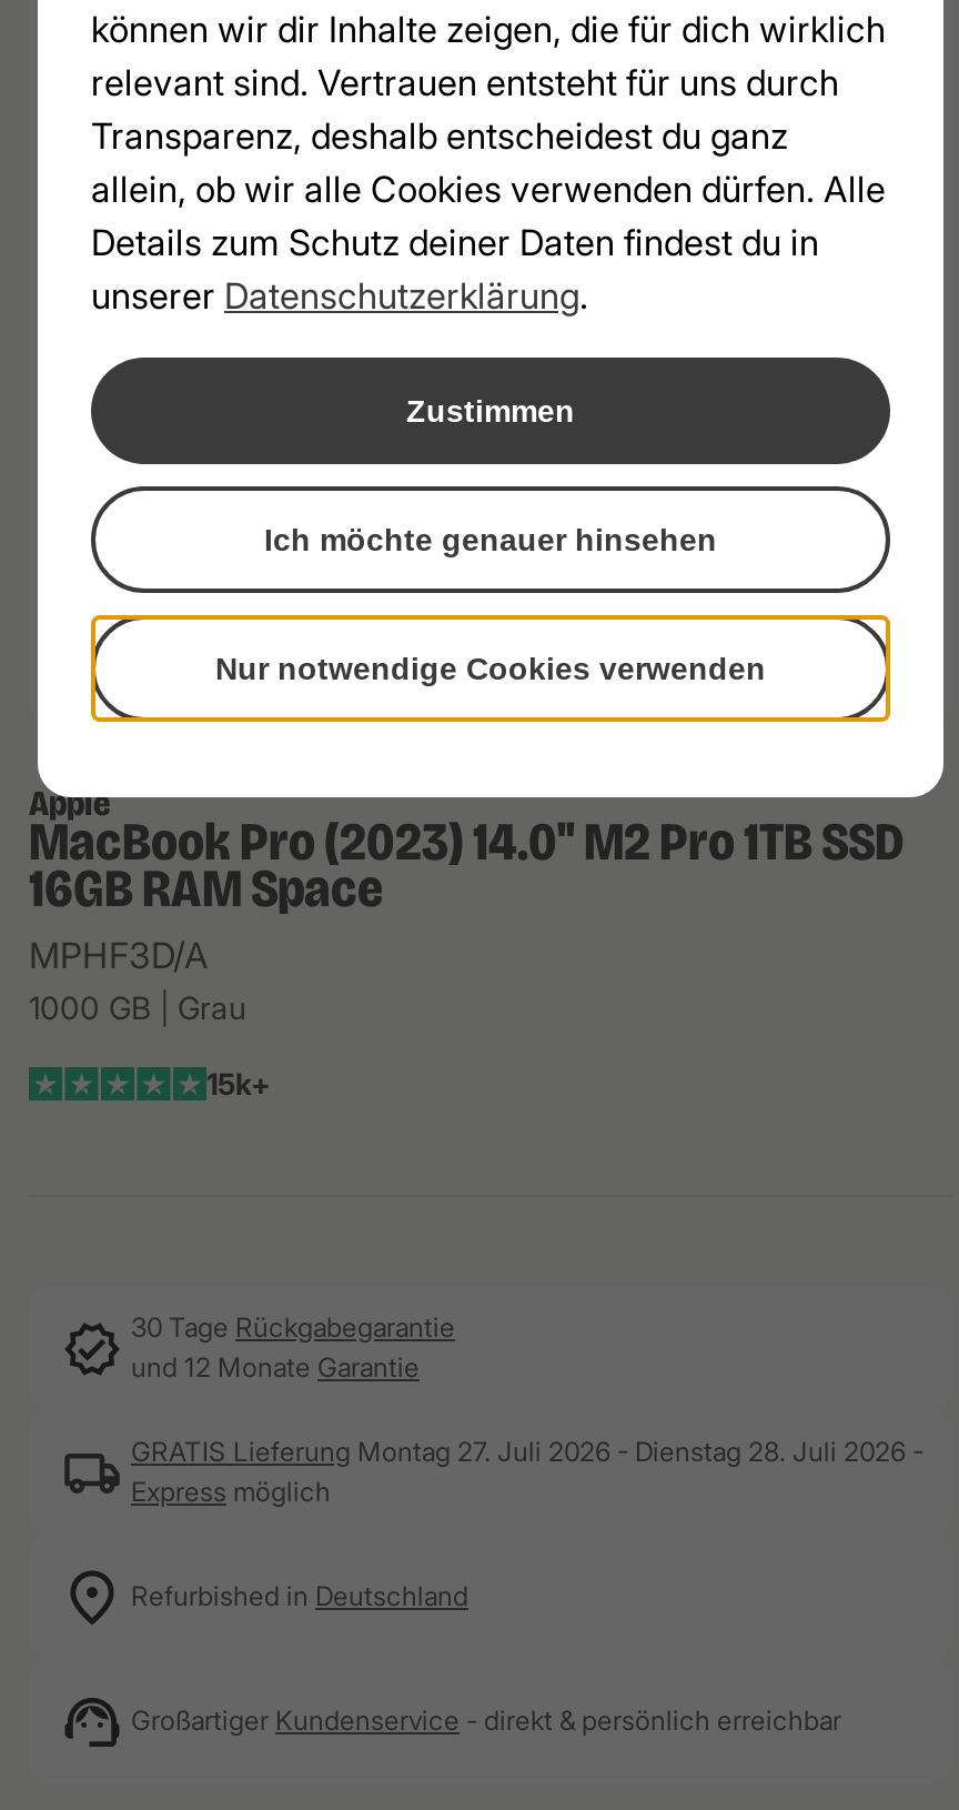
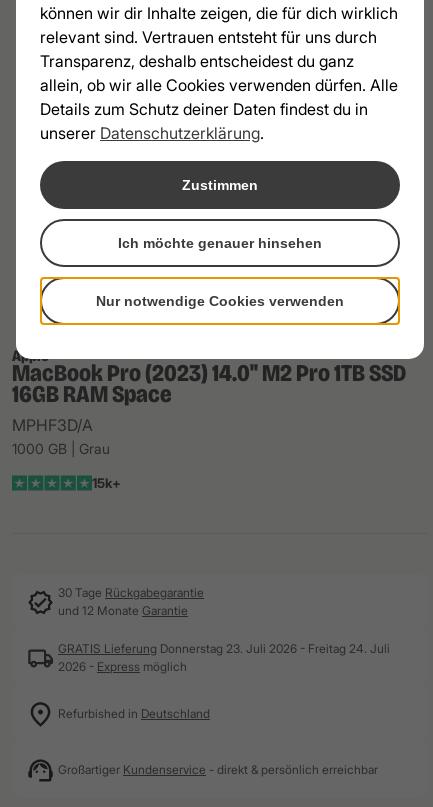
- GRATIS Lieferung Montag 27. Juli 2026 - Dienstag 28. Juli 2026 -
- Express möglich
+ GRATIS Lieferung Donnerstag 23. Juli 2026 - Freitag 24. Juli
+ 2026 - Express möglich
